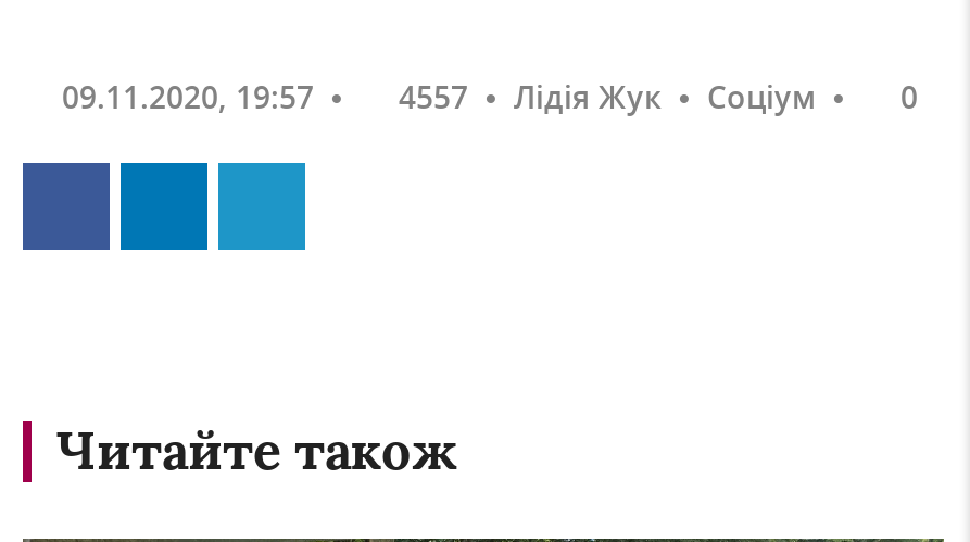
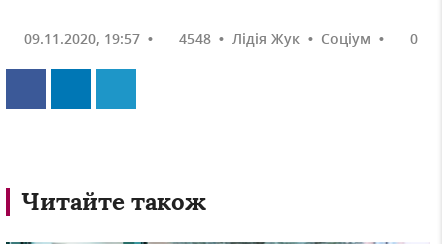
- 4557 • Лідія Жук • Соціум •
+ 4548 • Лідія Жук • Соціум •
